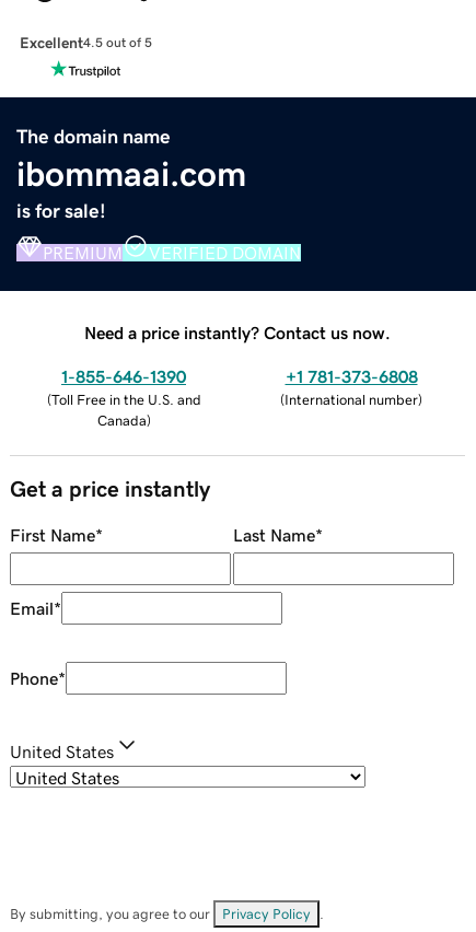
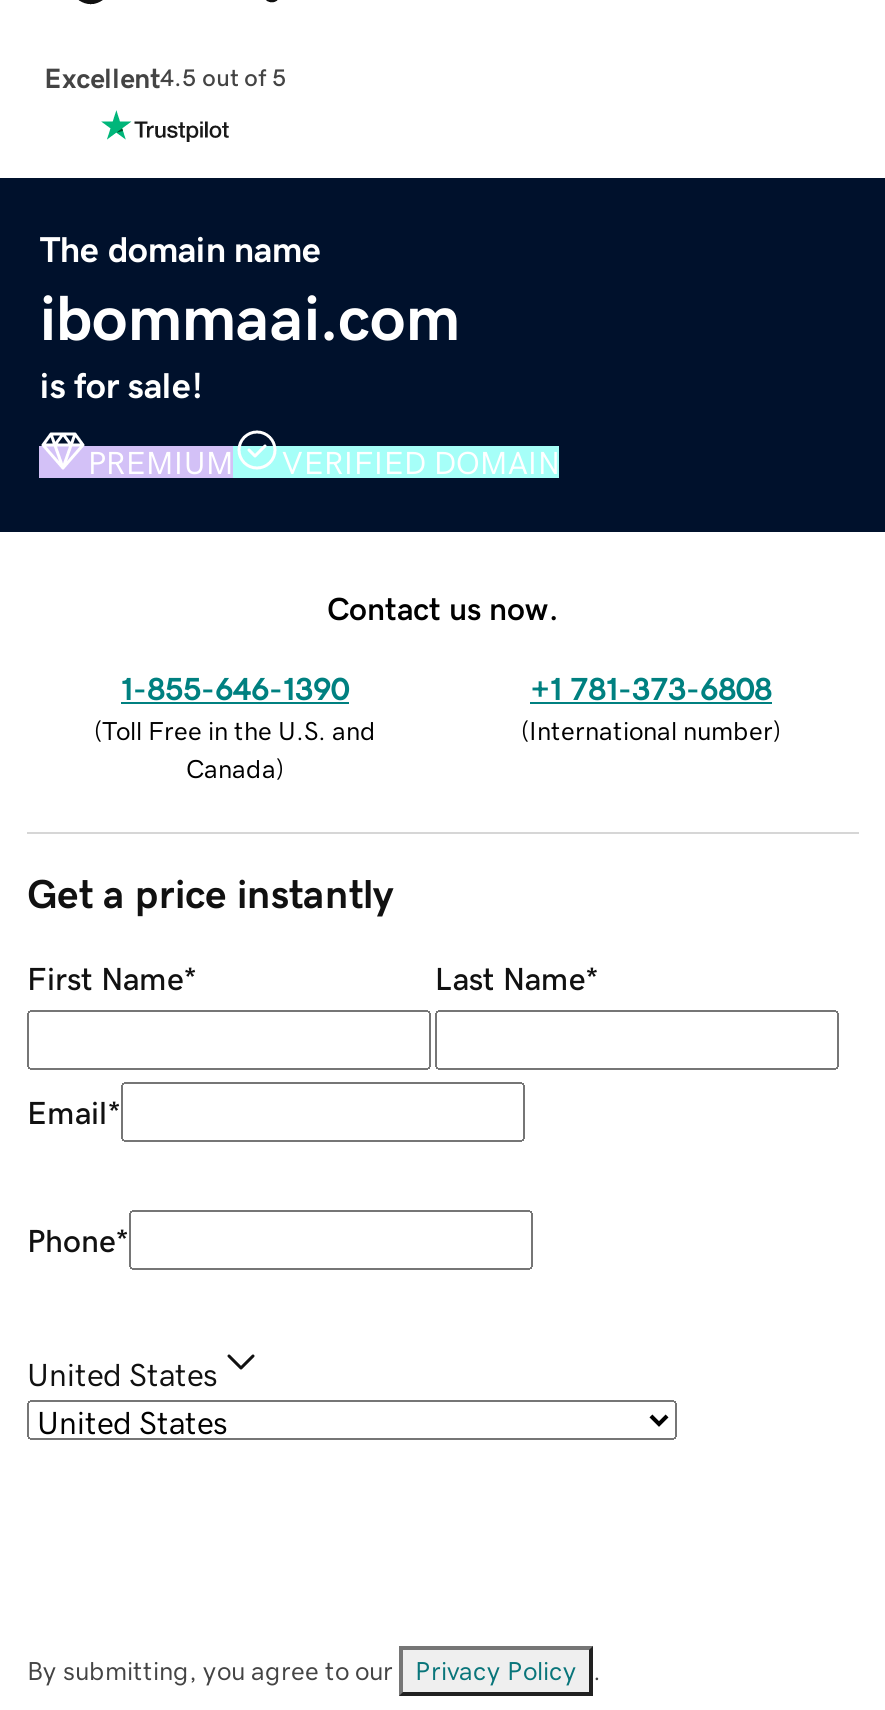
- Need a price instantly? Contact us now.
+ Contact us now.
